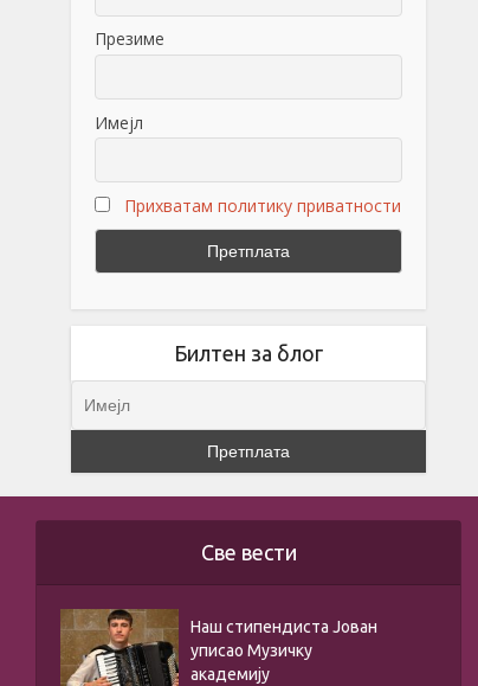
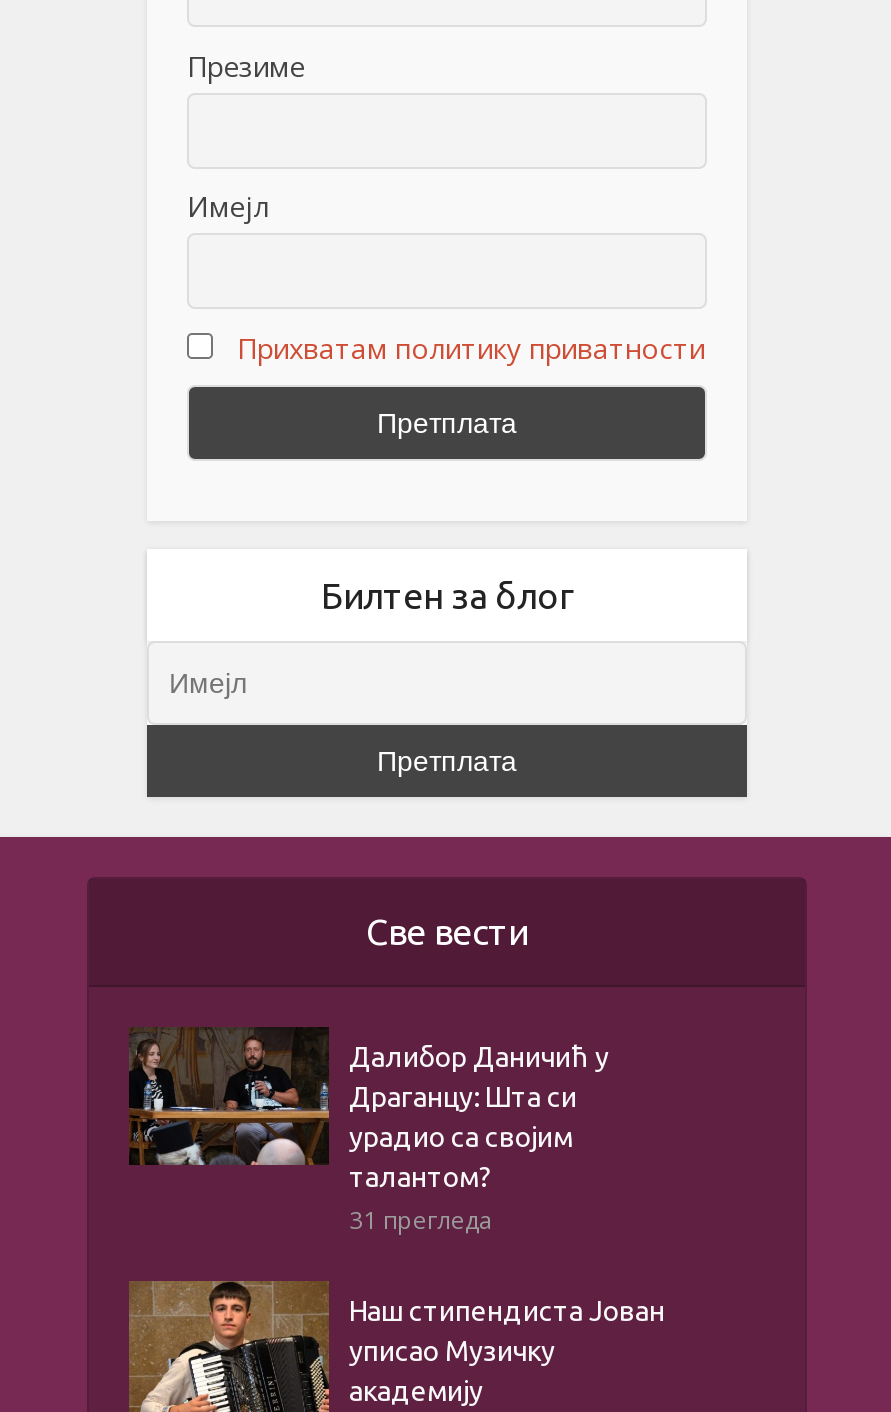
+ [image]
+ Далибор Даничић у
+ Драганцу: Шта си
+ урадио са својим
+ талантом?
+ 31 прегледа
